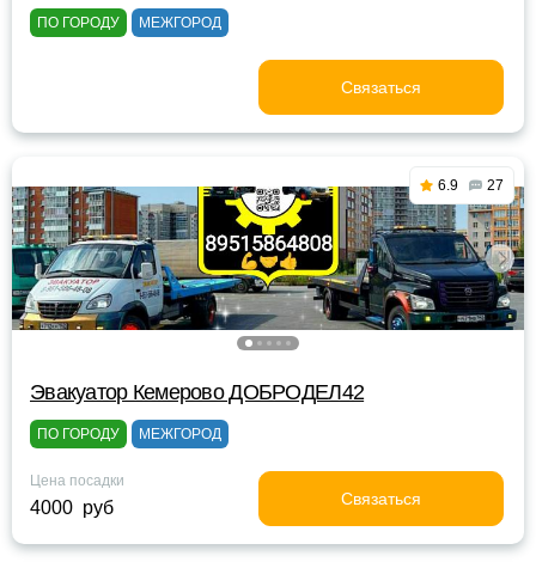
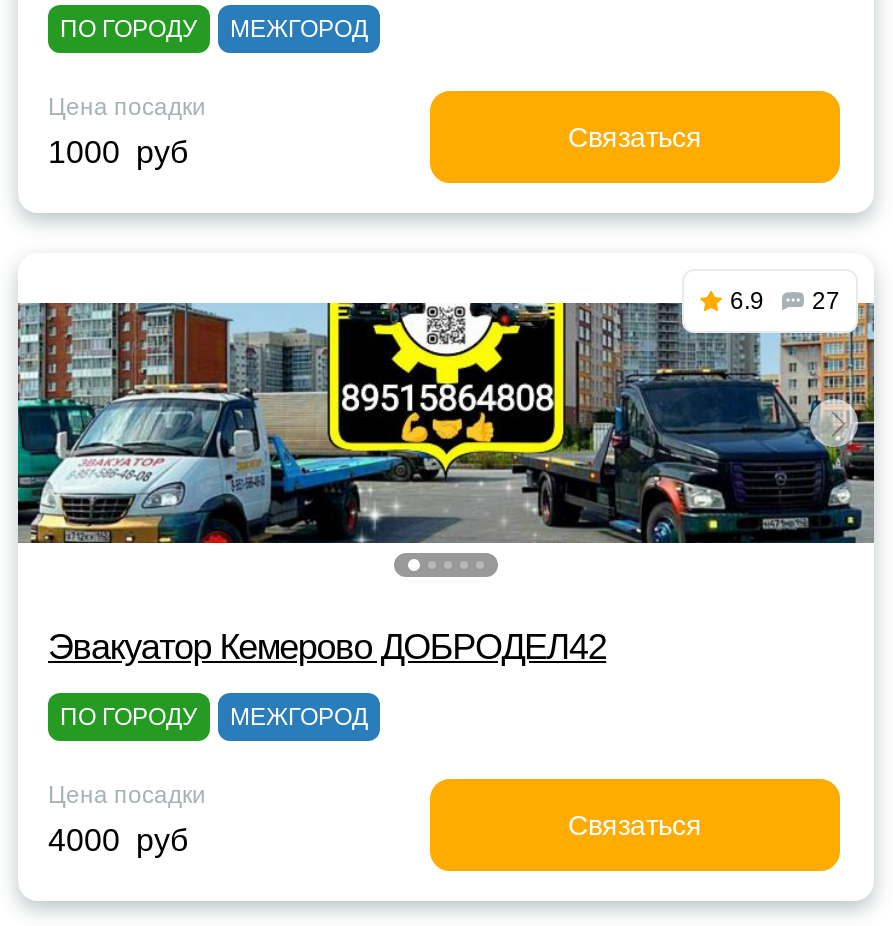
+ Цена посадки
+ 1000 руб
